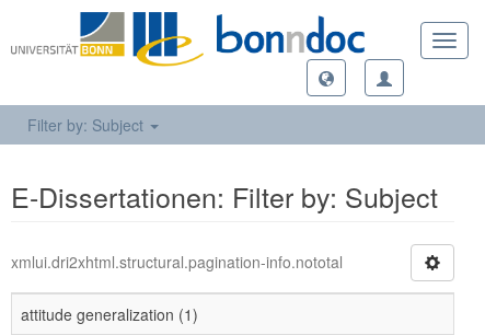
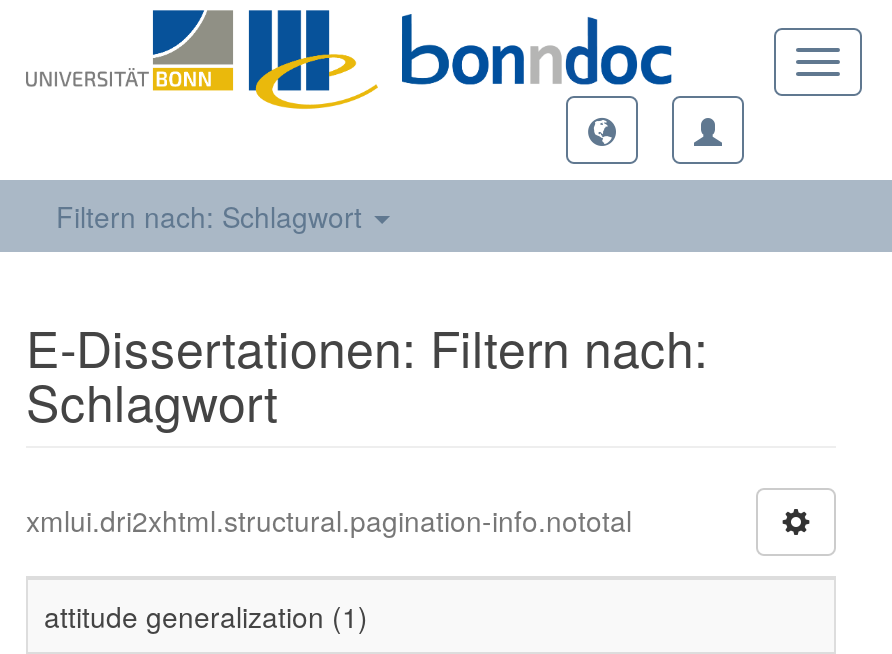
- Filter by: Subject
+ Filtern nach: Schlagwort

- E-Dissertationen: Filter by: Subject
+ E-Dissertationen: Filtern nach:
+ Schlagwort
